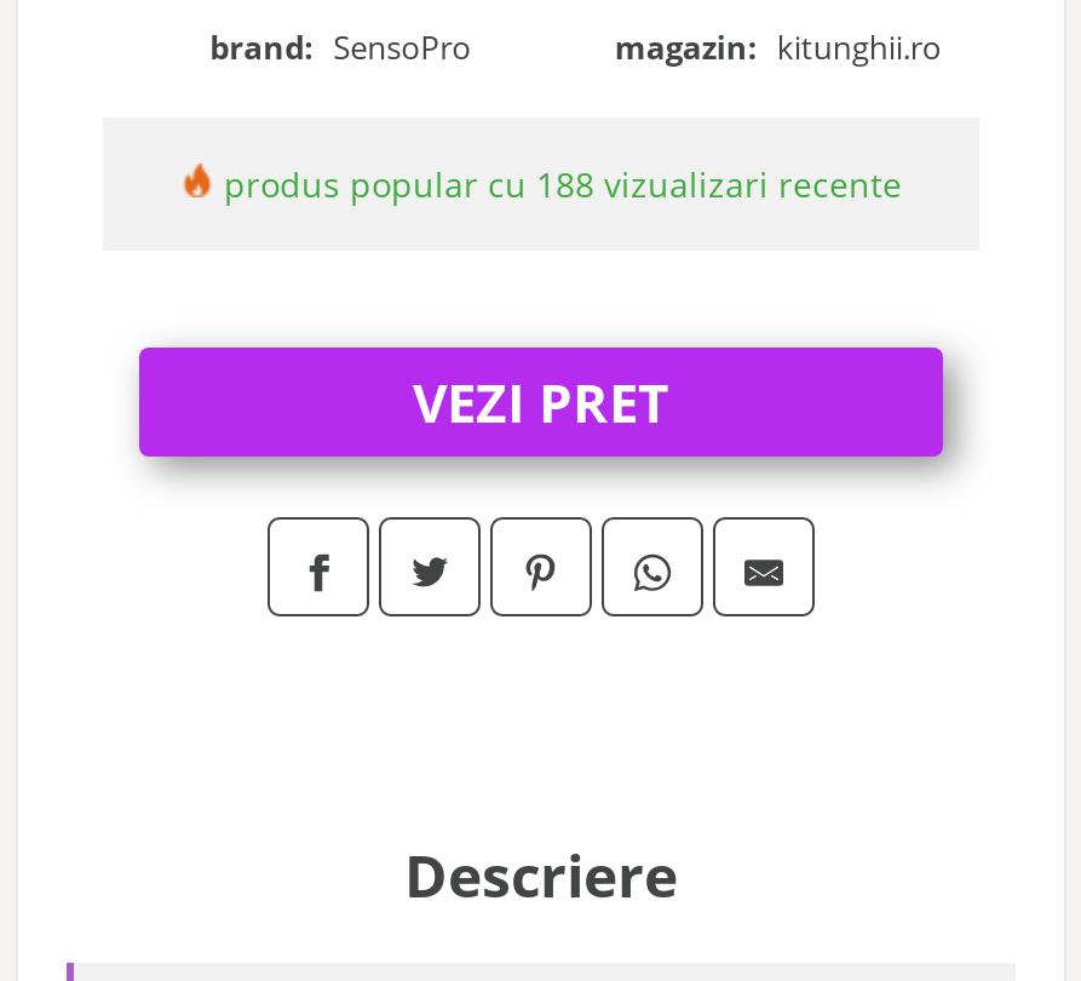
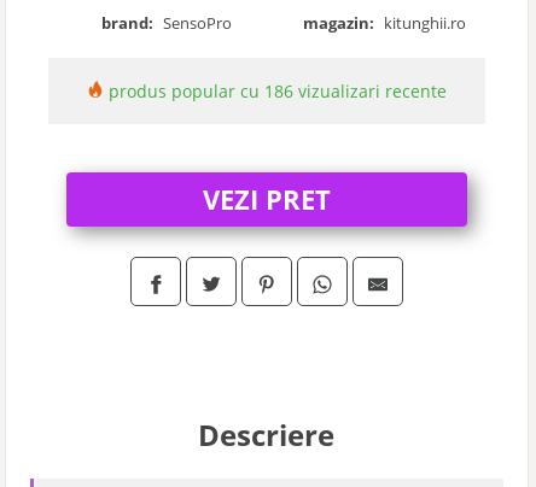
- produs popular cu 188 vizualizari recente
+ produs popular cu 186 vizualizari recente
